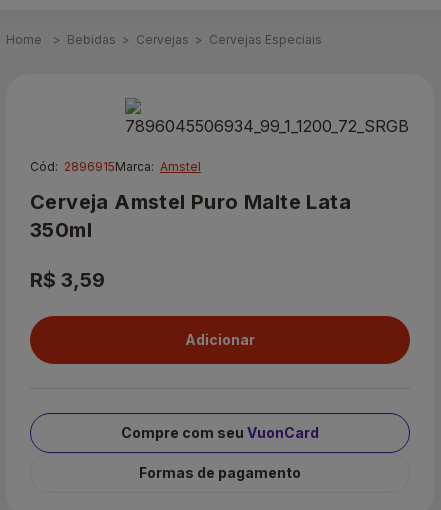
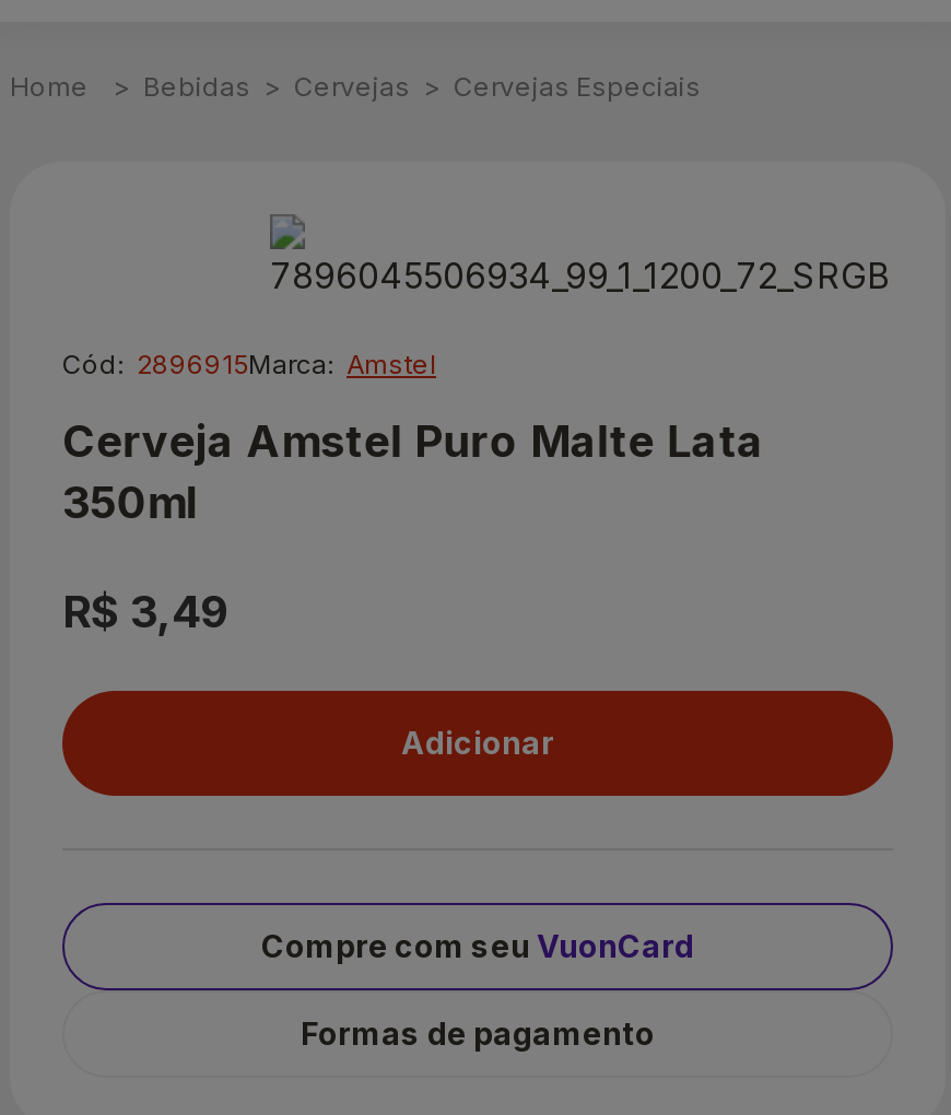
- R$ 3,59
+ R$ 3,49
